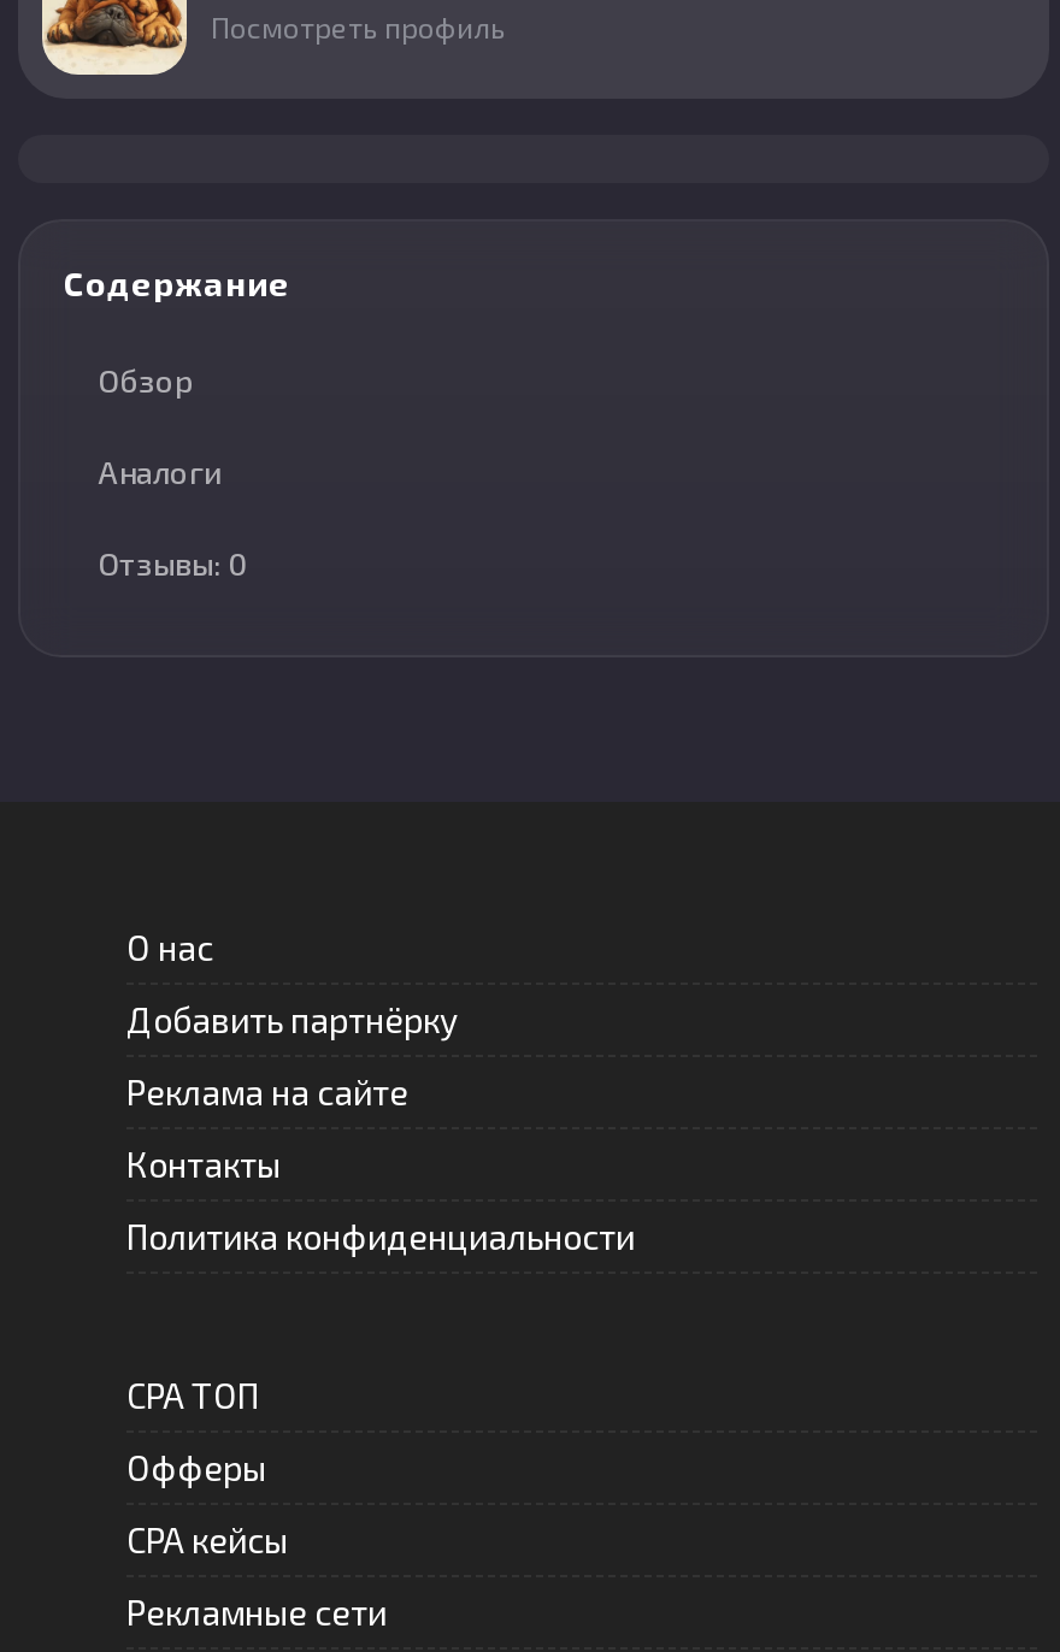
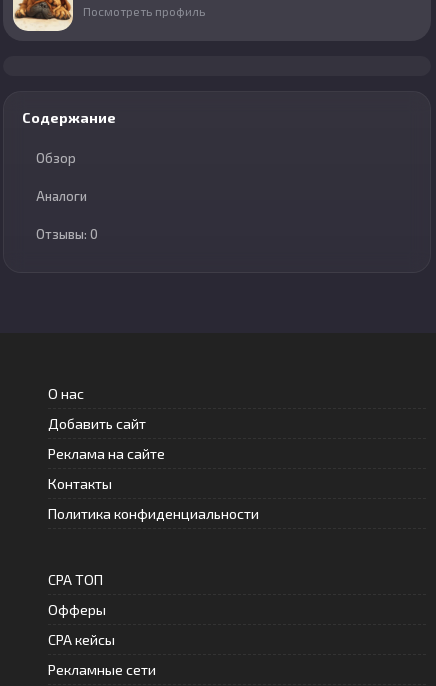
- Добавить партнёрку
+ Добавить сайт
